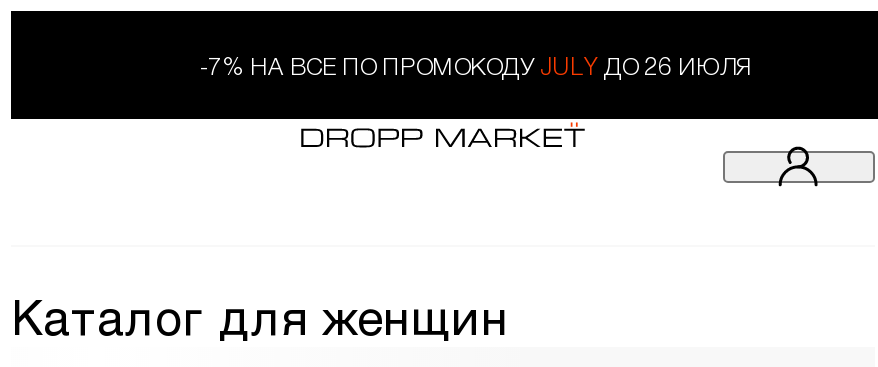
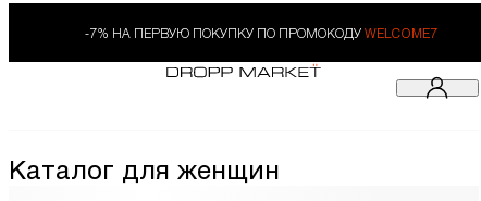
- -7% НА ВСЕ ПО ПРОМОКОДУ JULY ДО 26 ИЮЛЯ
+ -7% НА ПЕРВУЮ ПОКУПКУ ПО ПРОМОКОДУ WELCOME7
